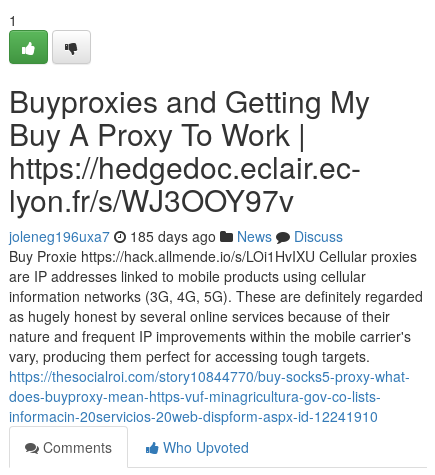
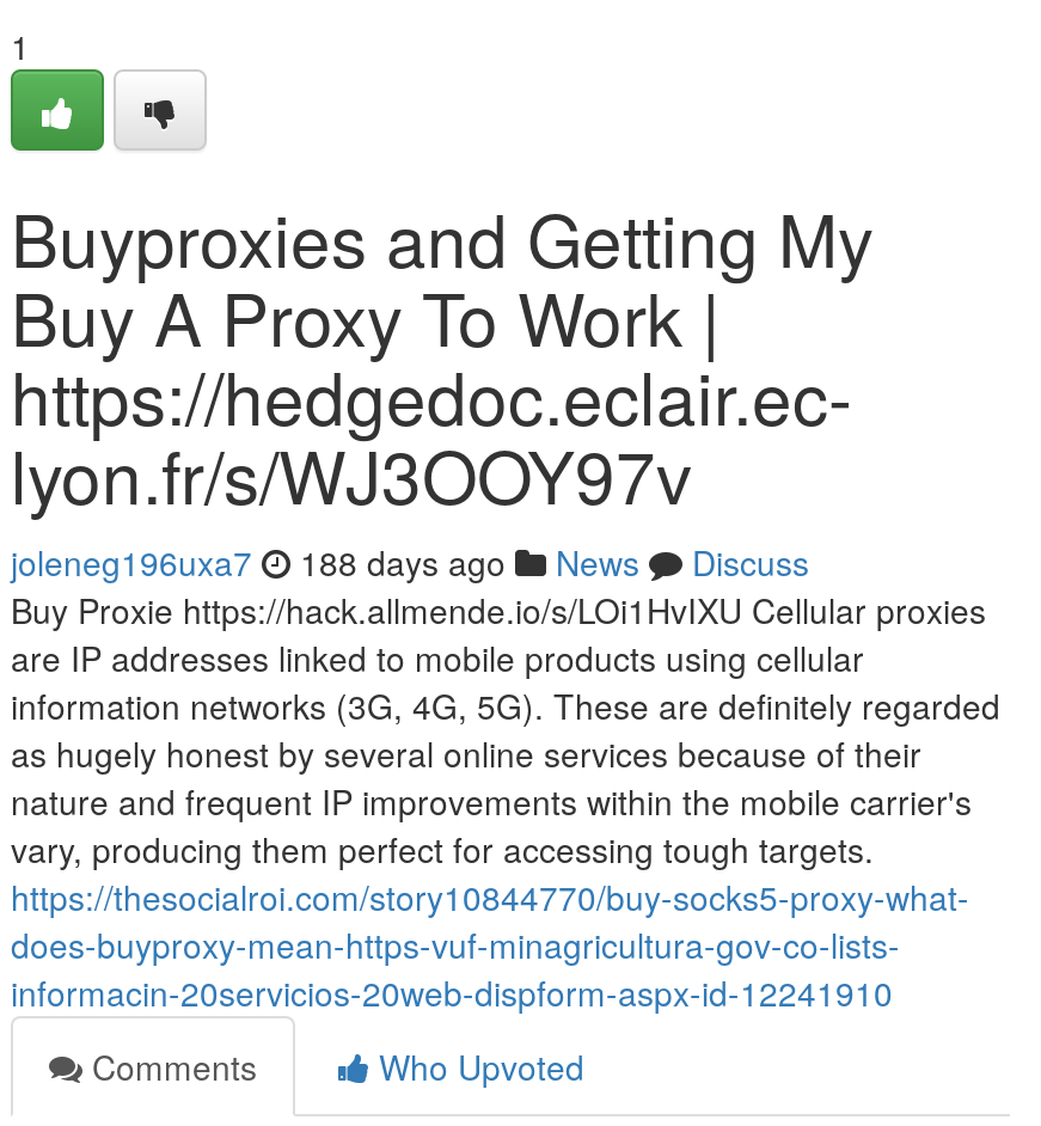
- joleneg196uxa7 185 days ago News Discuss
+ joleneg196uxa7 188 days ago News Discuss
